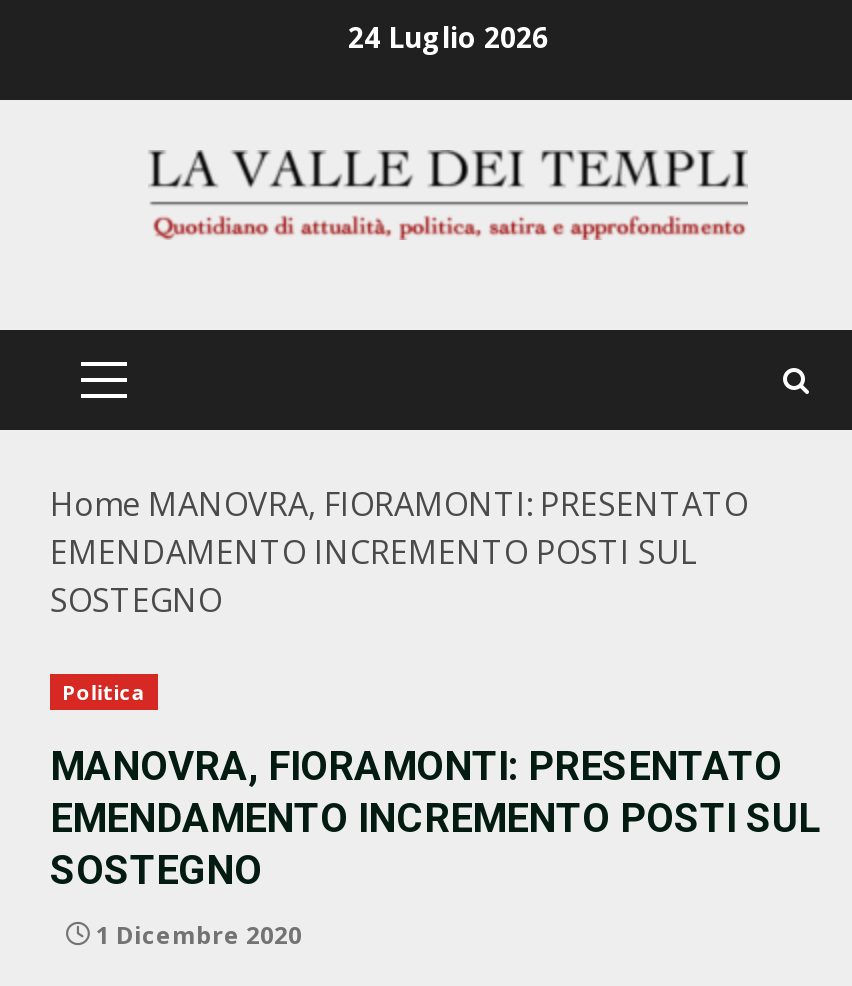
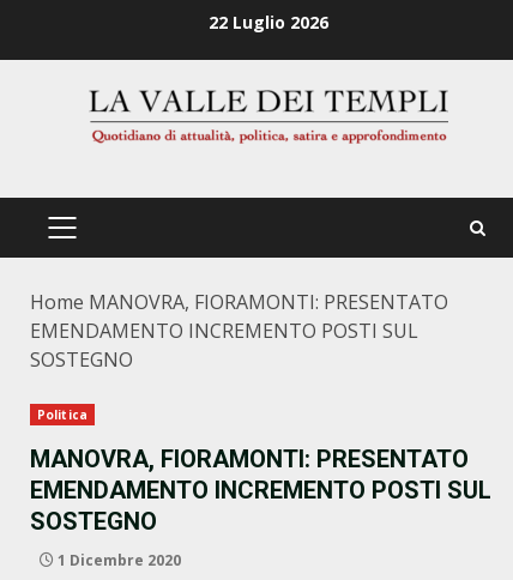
- 24 Luglio 2026
+ 22 Luglio 2026
